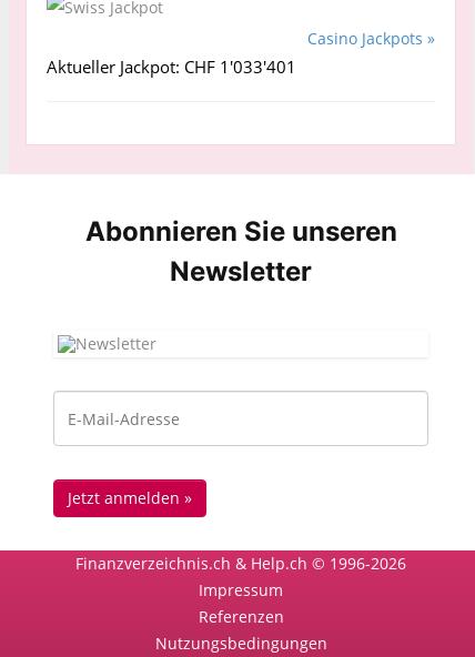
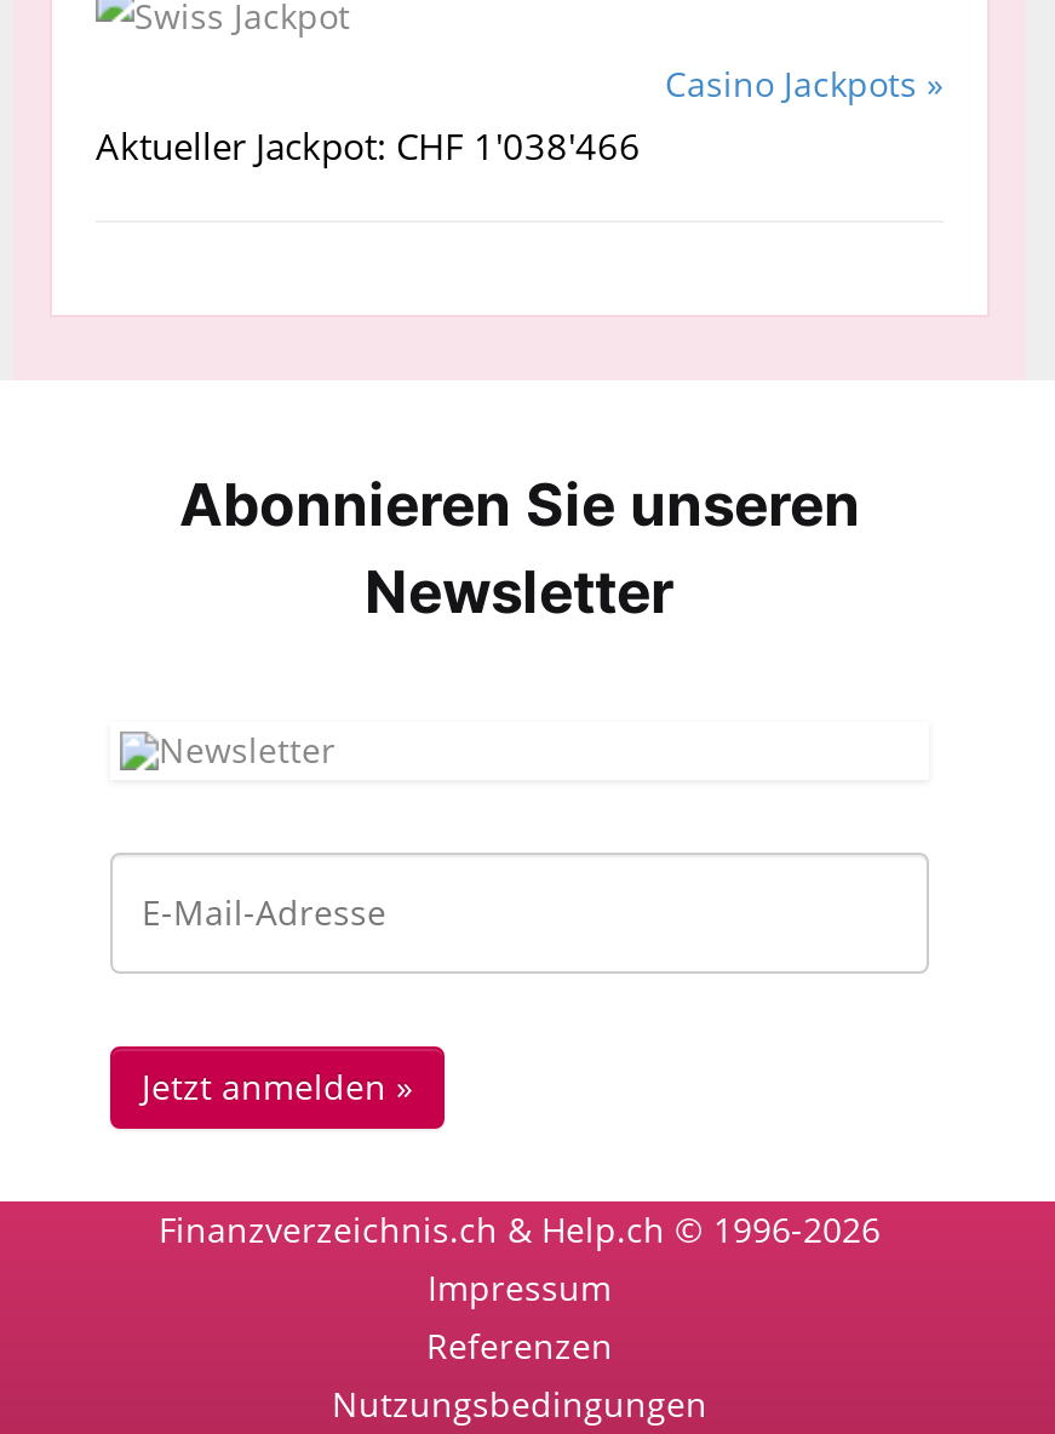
- Aktueller Jackpot: CHF 1'033'401
+ Aktueller Jackpot: CHF 1'038'466
